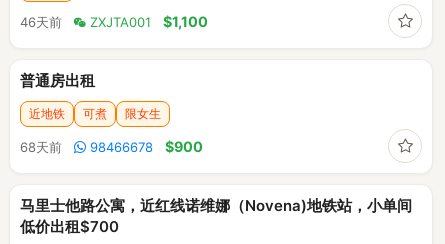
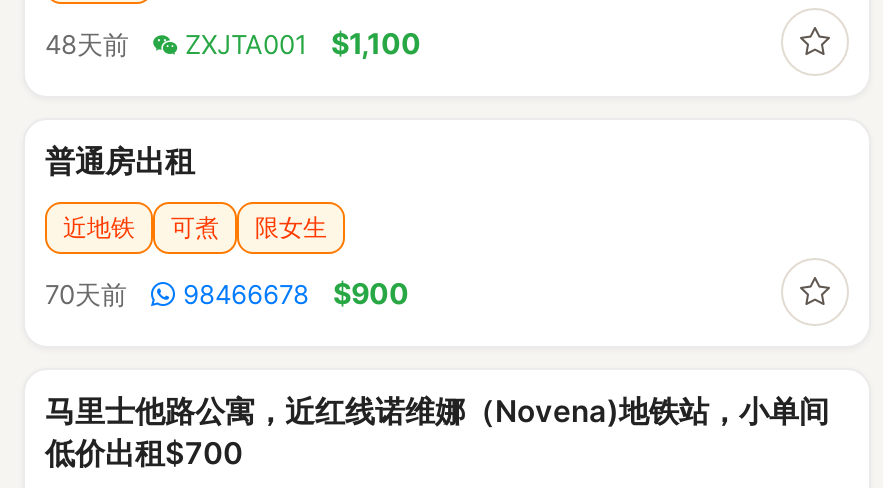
- 46天前 ZXJTA001 $1,100
+ 48天前 ZXJTA001 $1,100

- 68天前 98466678 $900
+ 70天前 98466678 $900
